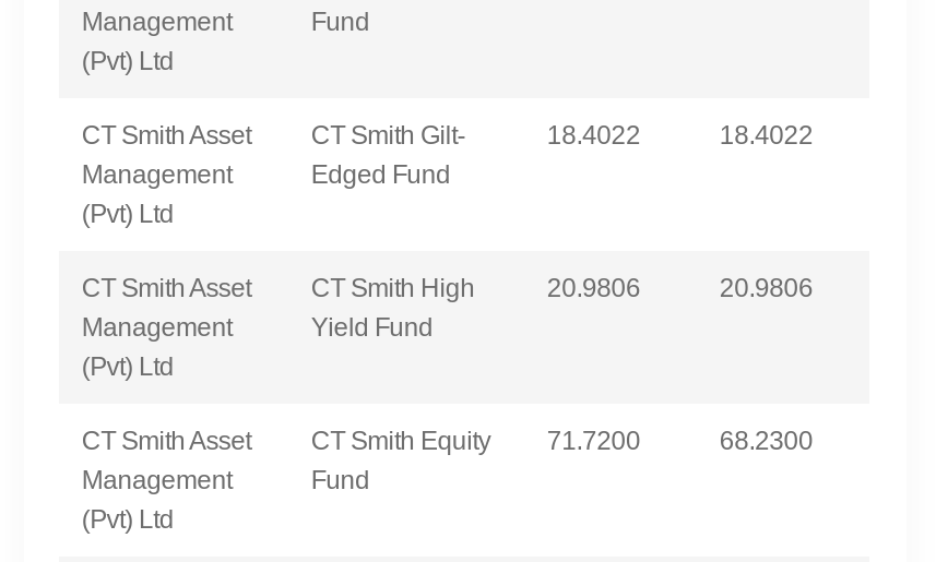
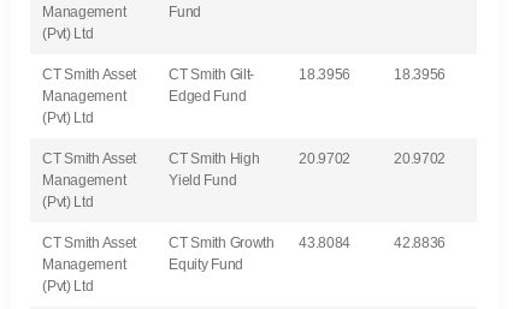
- 18.4022
+ 18.3956

- 18.4022
+ 18.3956

- 20.9806
+ 20.9702

- 20.9806
+ 20.9702

- CT Smith Equity
- Fund
+ CT Smith Growth
+ Equity Fund

- 71.7200
- 68.2300
+ 43.8084
+ 42.8836
